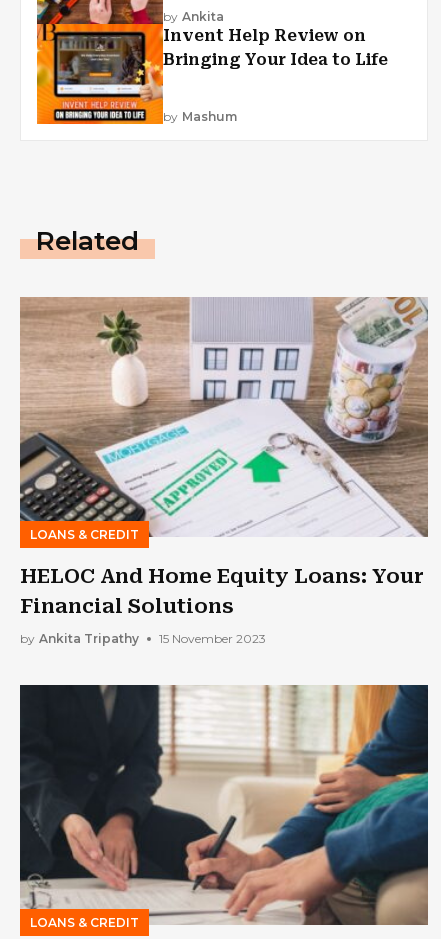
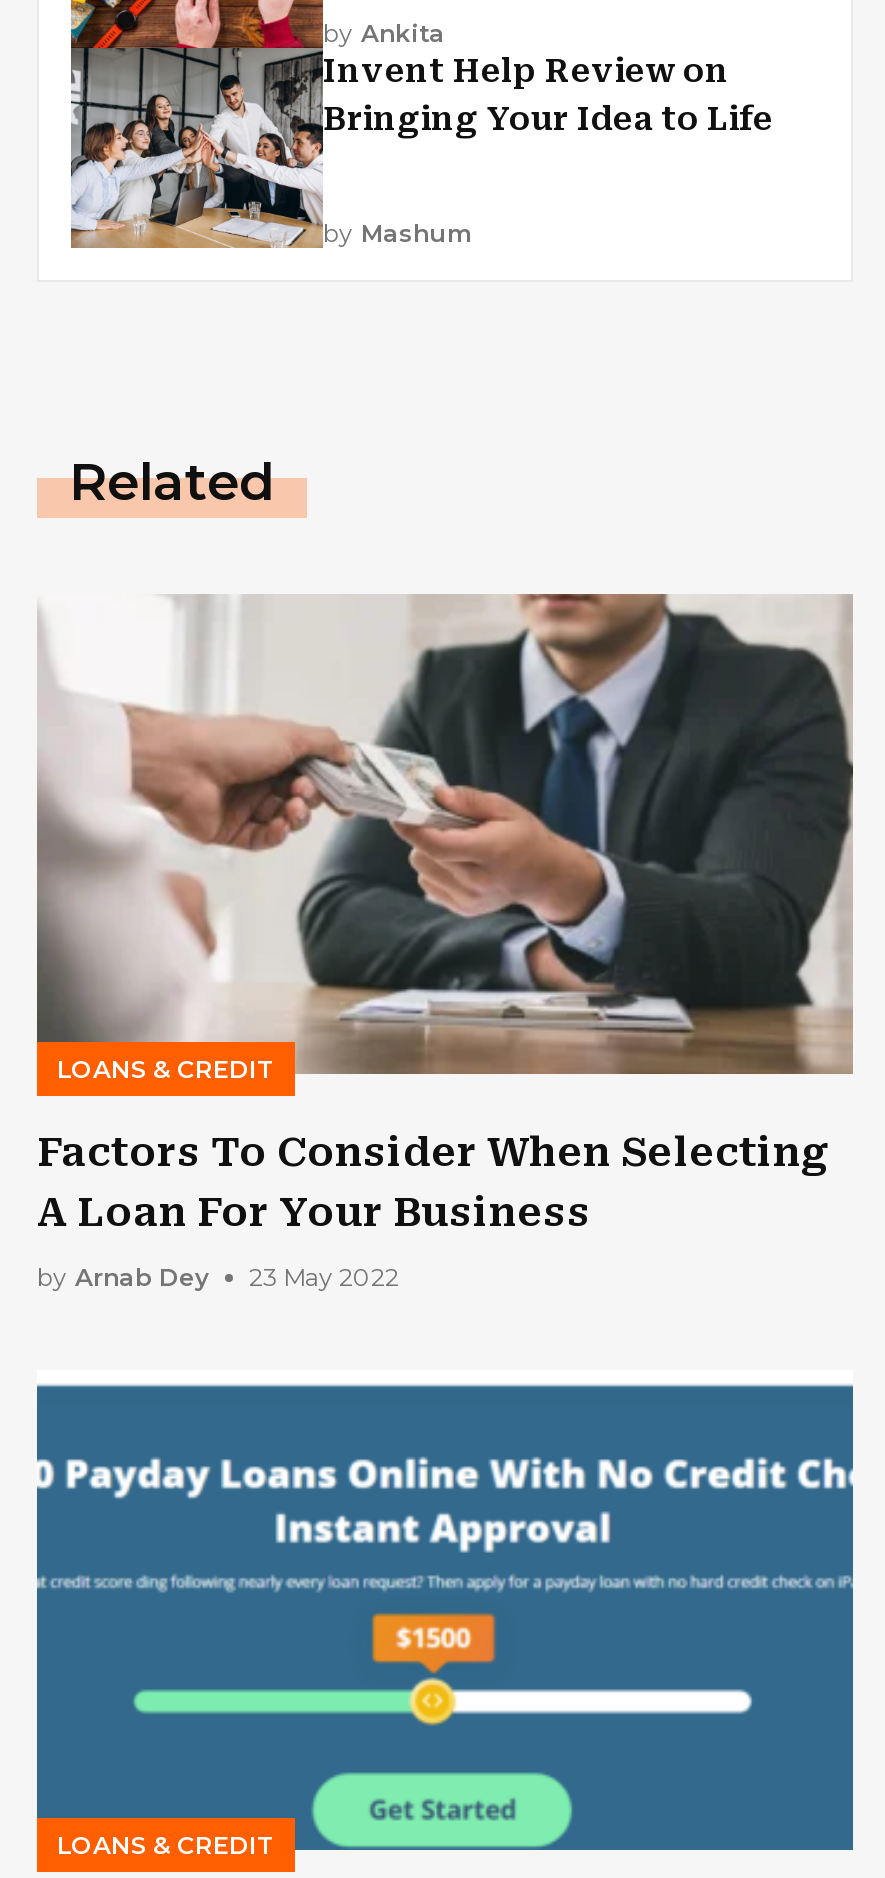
- [image]
+ [image]

- [image]
- HELOC And Home Equity Loans: Your
- Financial Solutions
+ [image]
+ Factors To Consider When Selecting
+ A Loan For Your Business

- by Ankita Tripathy
- 15 November 2023
+ by Arnab Dey
+ 23 May 2022

- [image]
+ [image]
